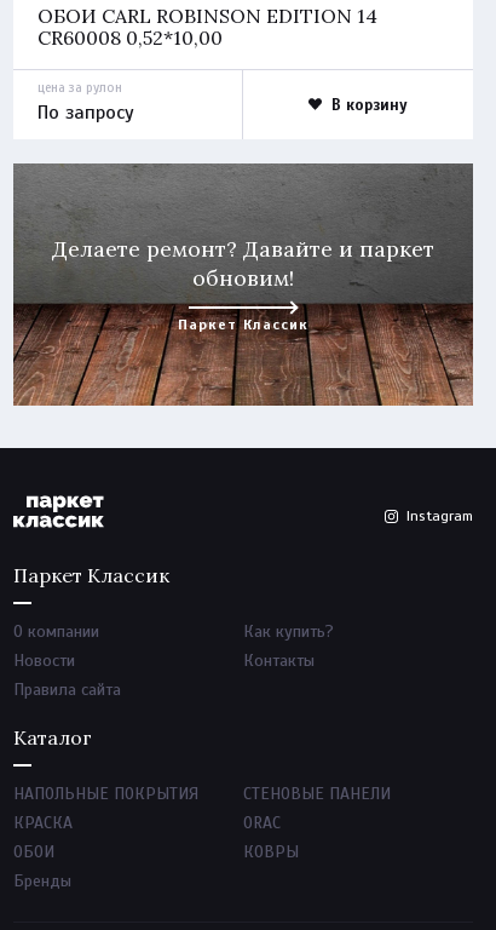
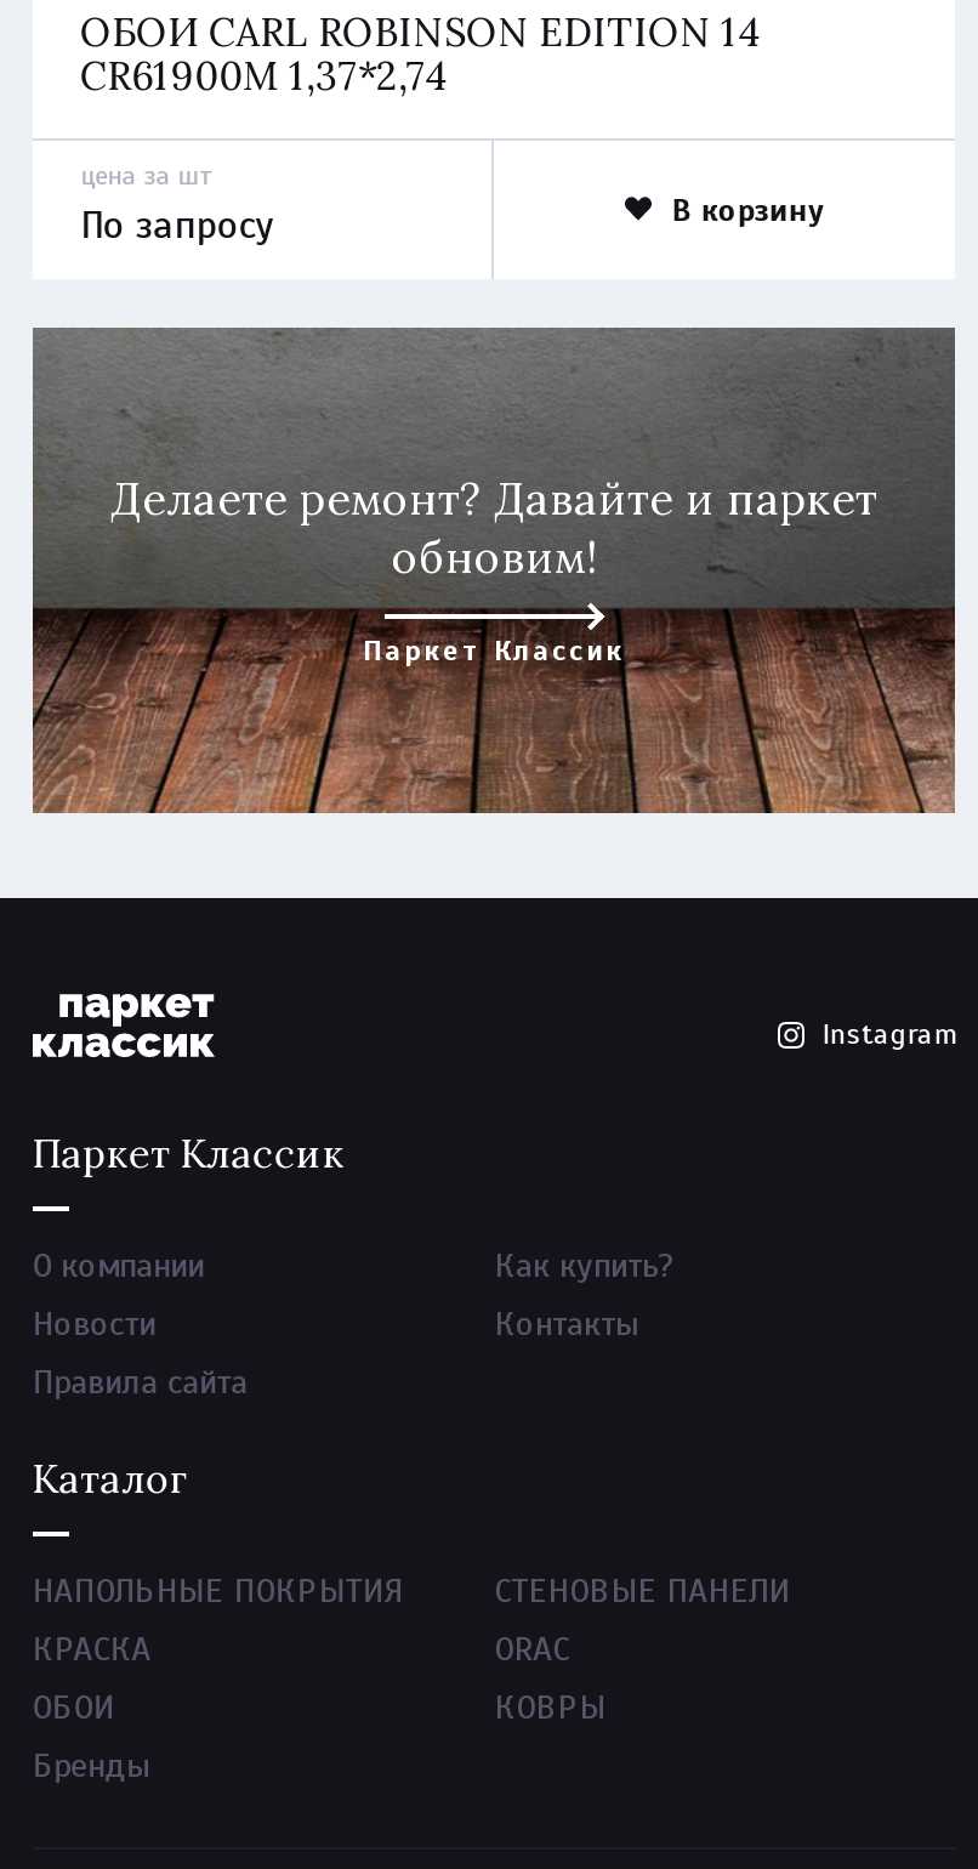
- CR60008 0,52*10,00
+ CR61900M 1,37*2,74

- цена за рулон
+ цена за шт
